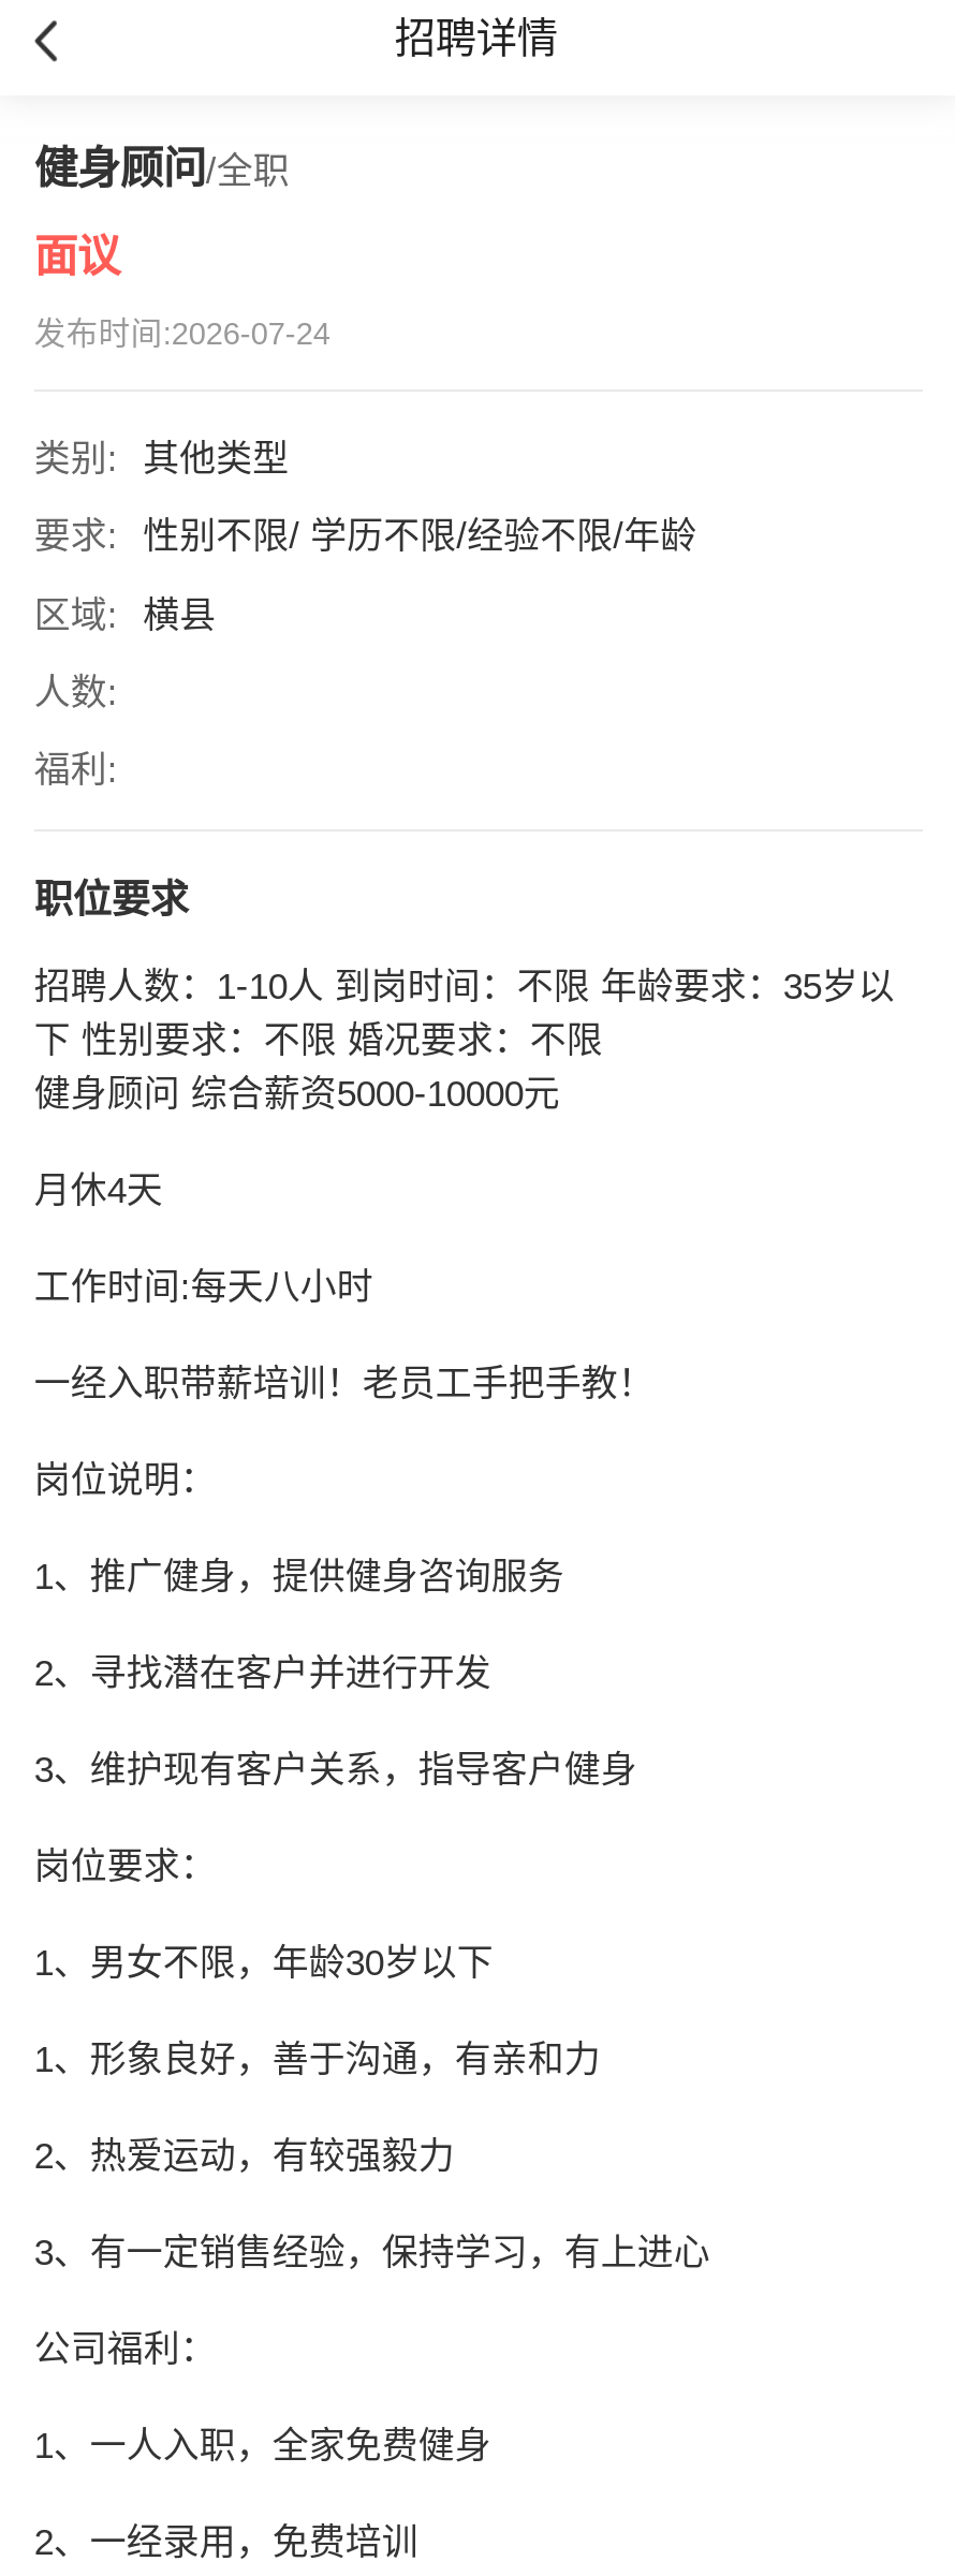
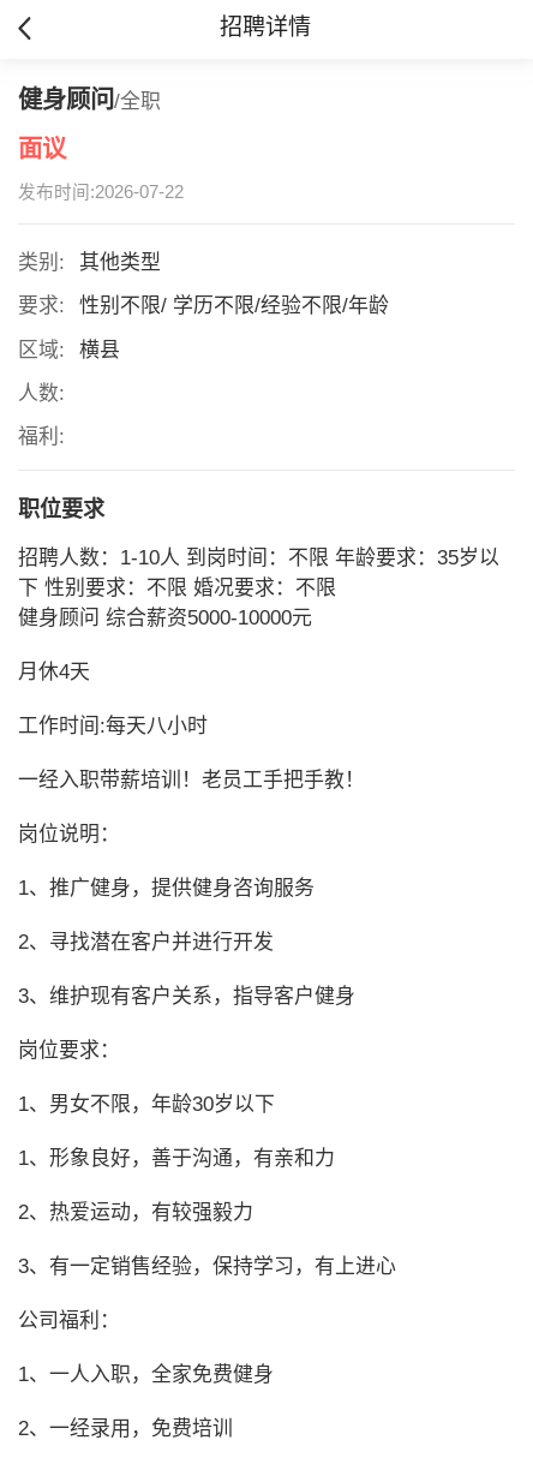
- 发布时间:2026-07-24
+ 发布时间:2026-07-22
